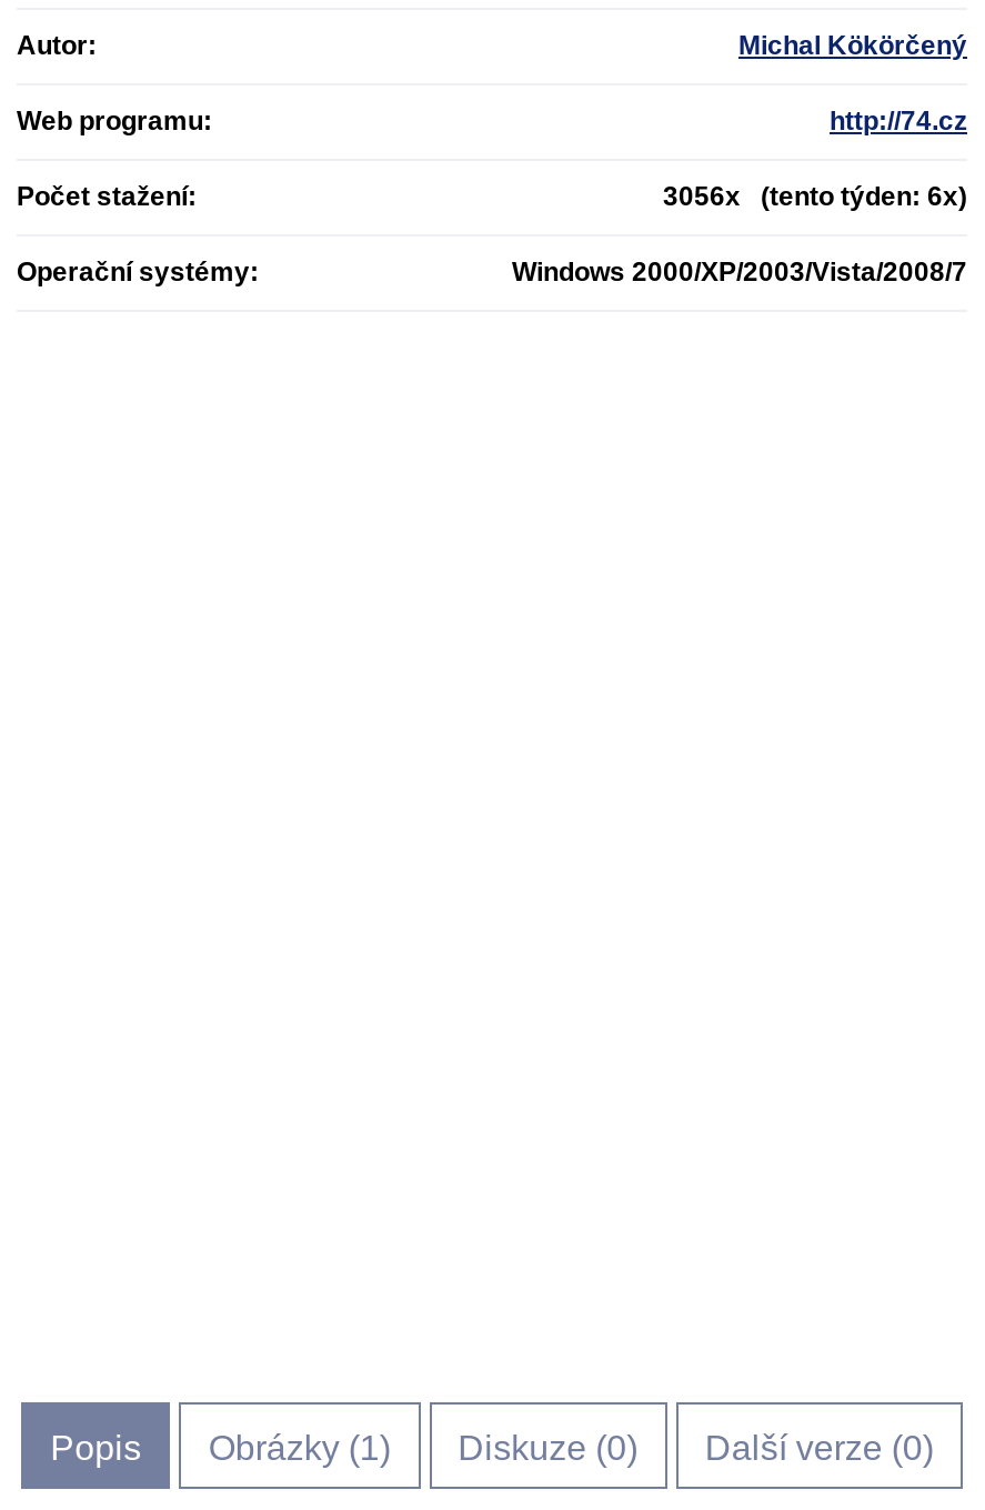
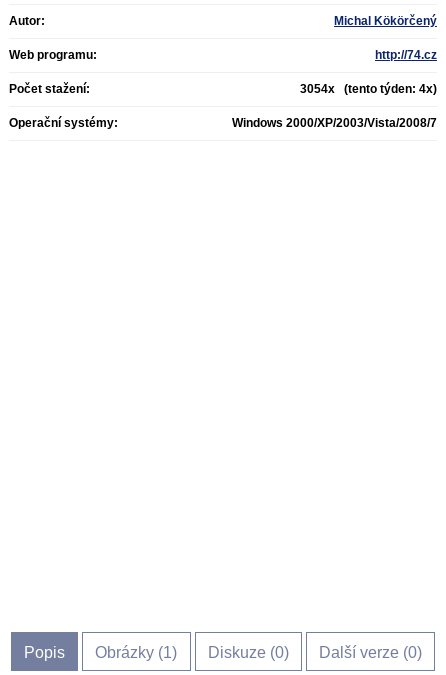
- 3056x (tento týden: 6x)
+ 3054x (tento týden: 4x)
